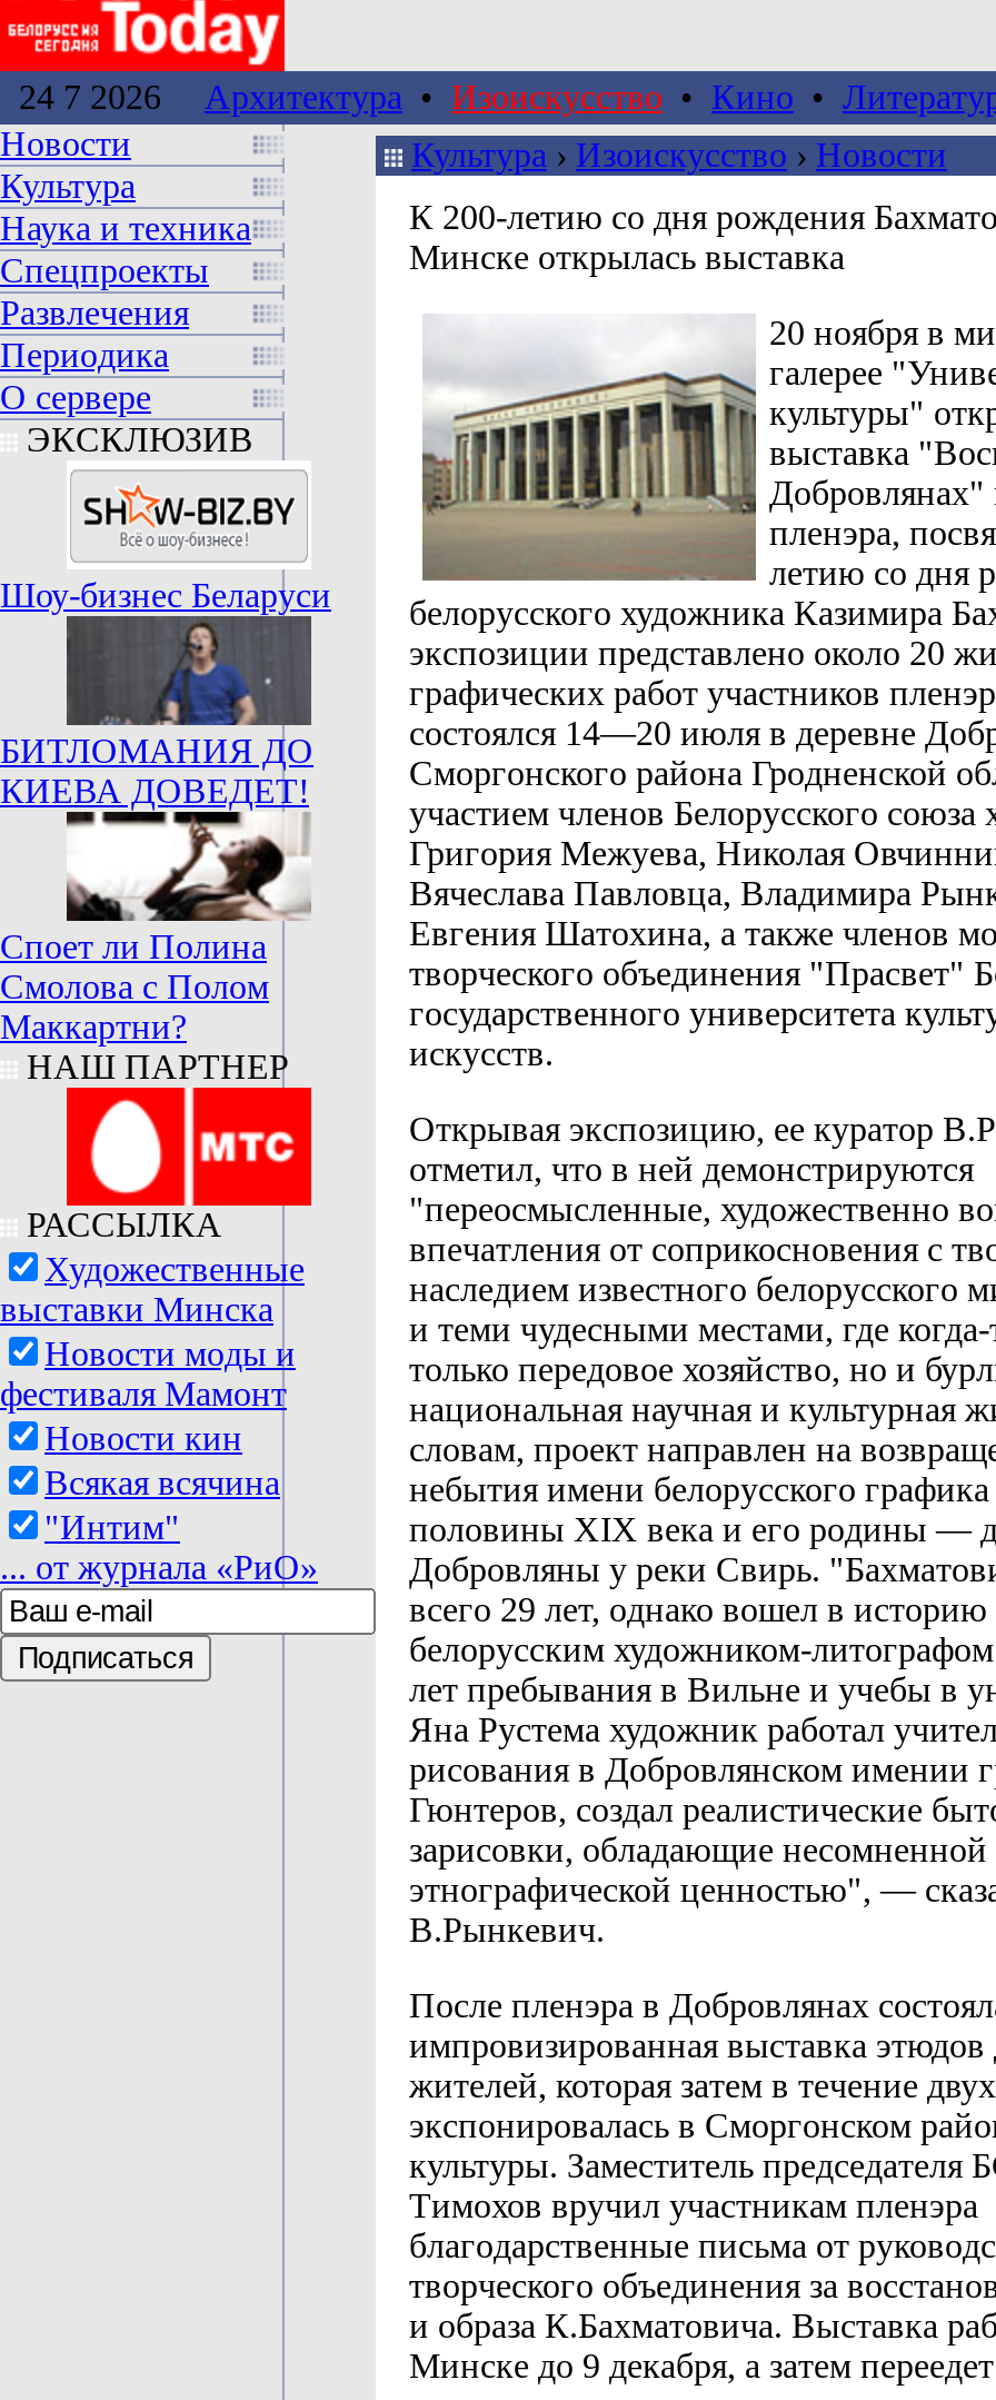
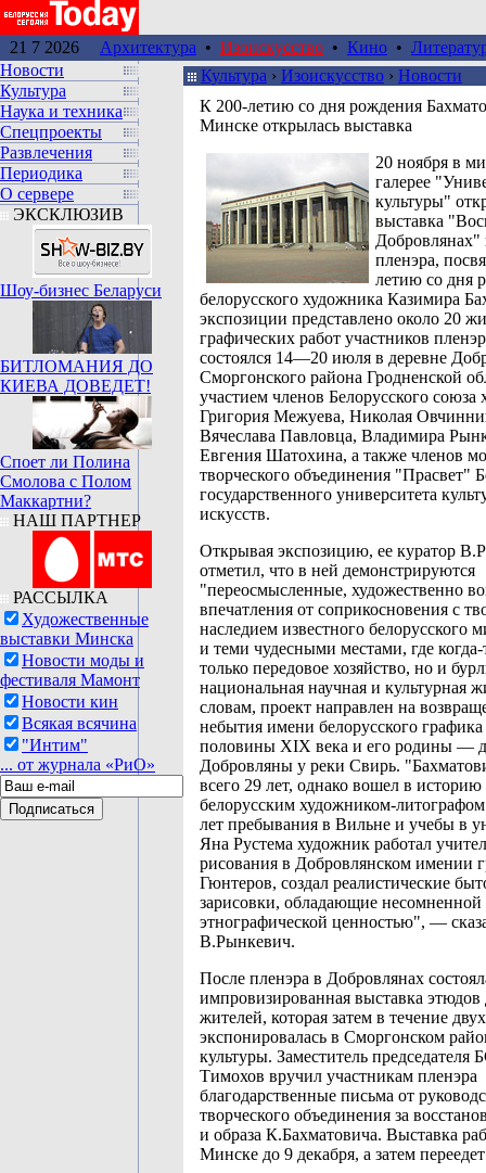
- 24 7 2026
+ 21 7 2026
